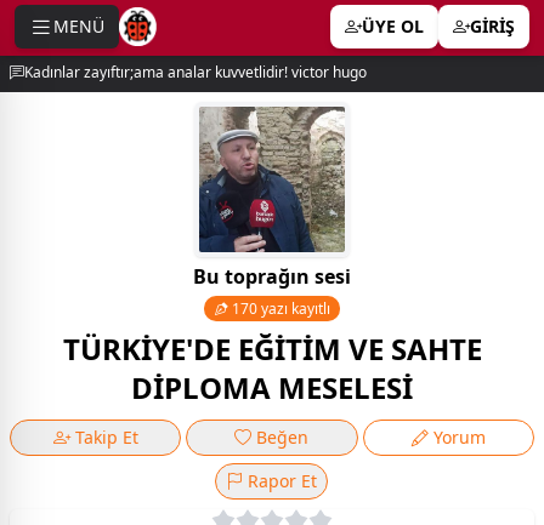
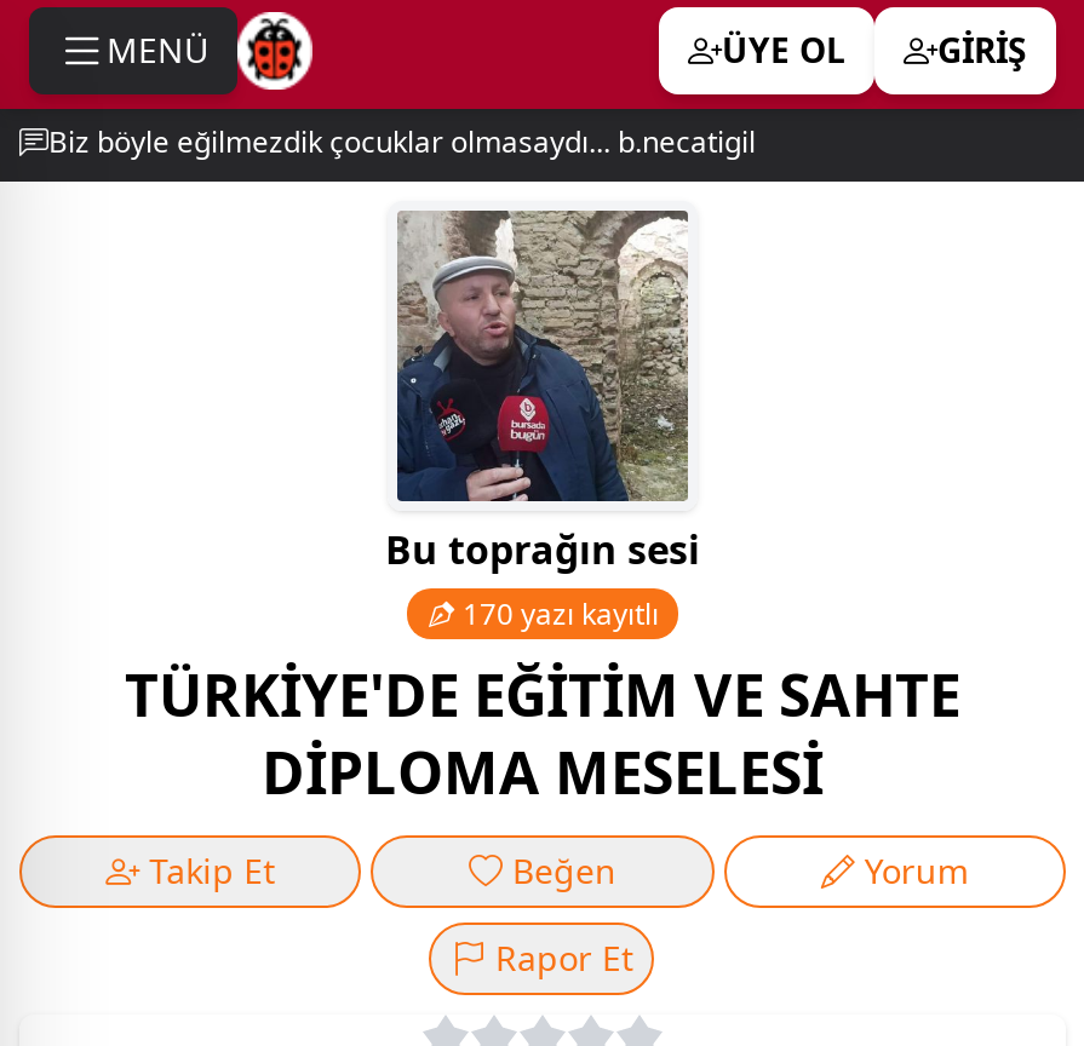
- Kadınlar zayıftır;ama analar kuvvetlidir! victor hugo
+ Biz böyle eğilmezdik çocuklar olmasaydı... b.necatigil
